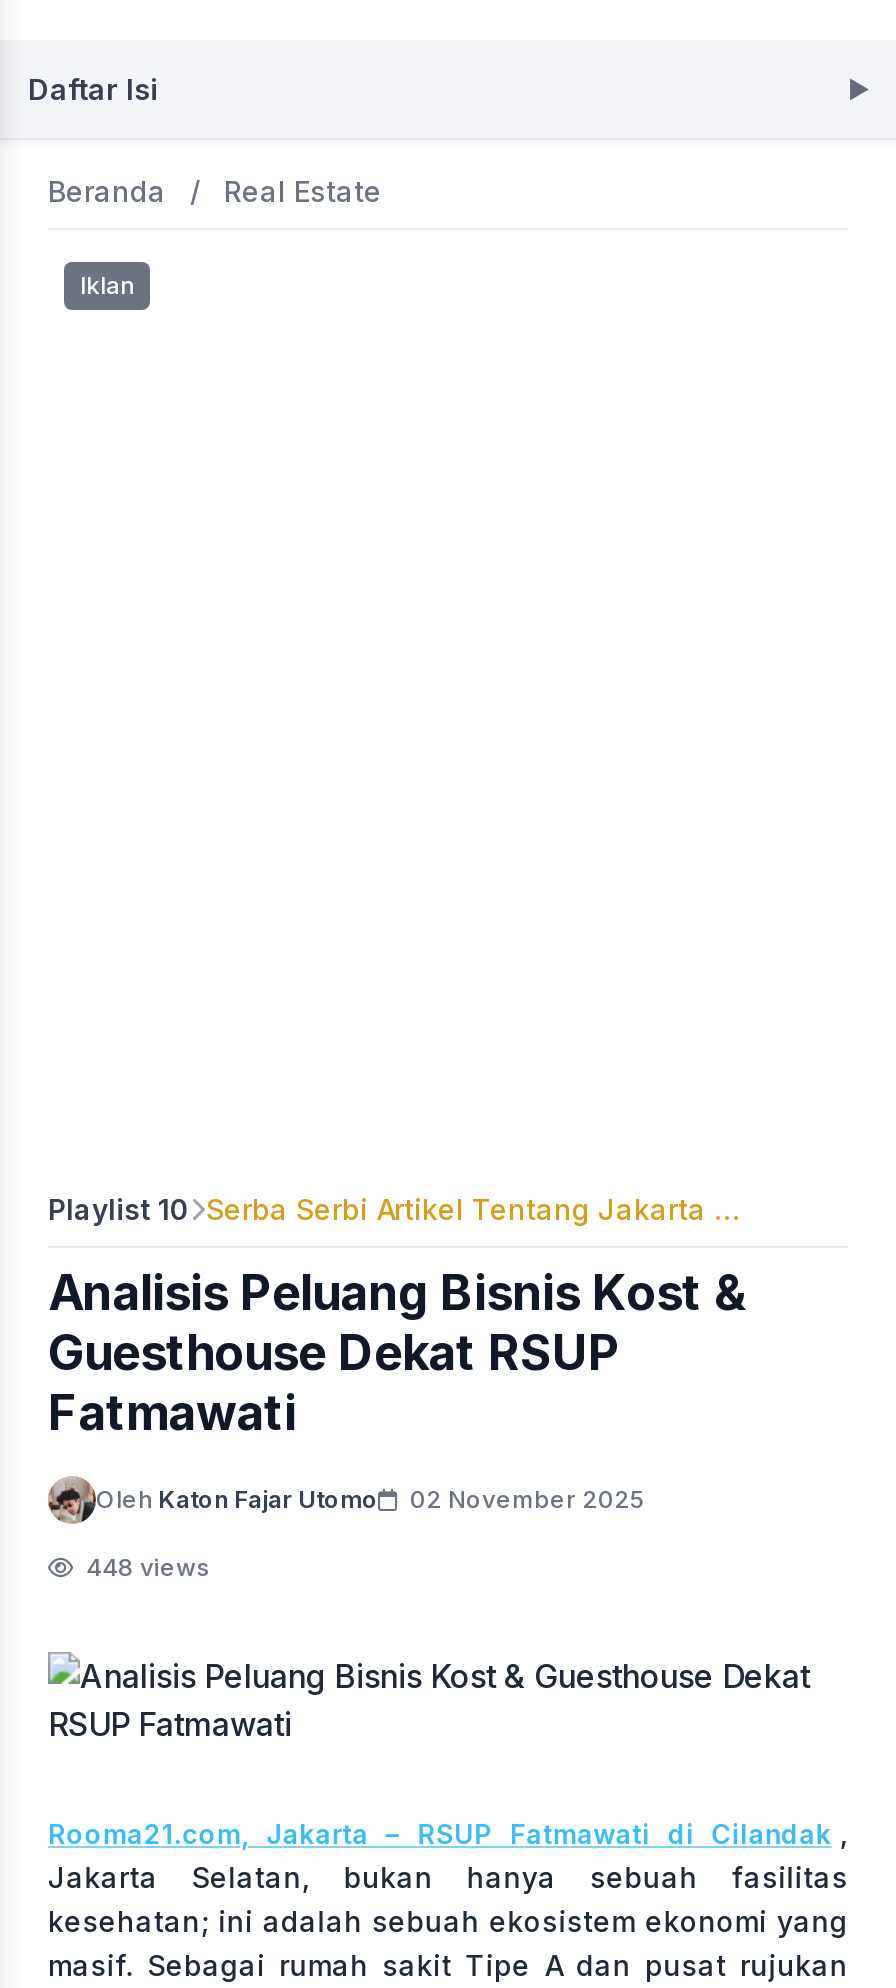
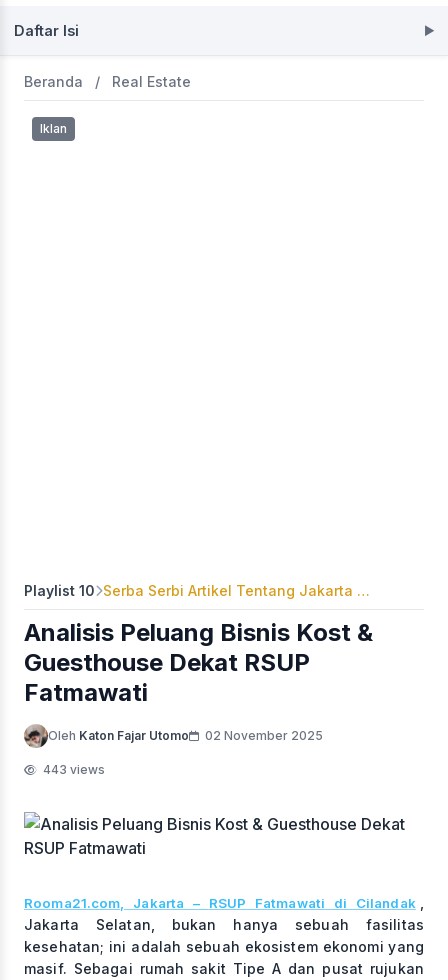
- 448 views
+ 443 views
